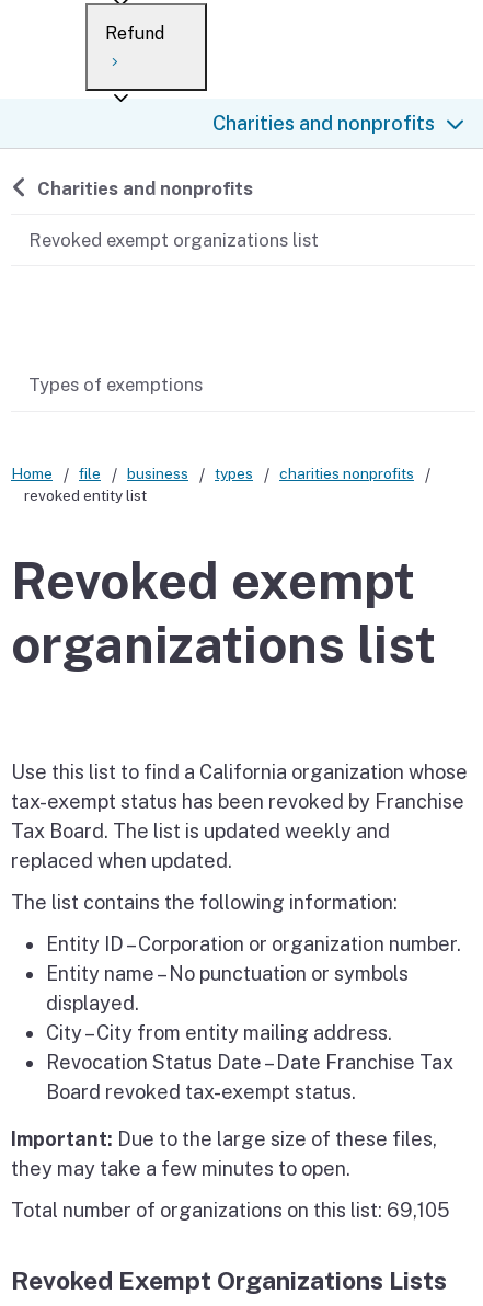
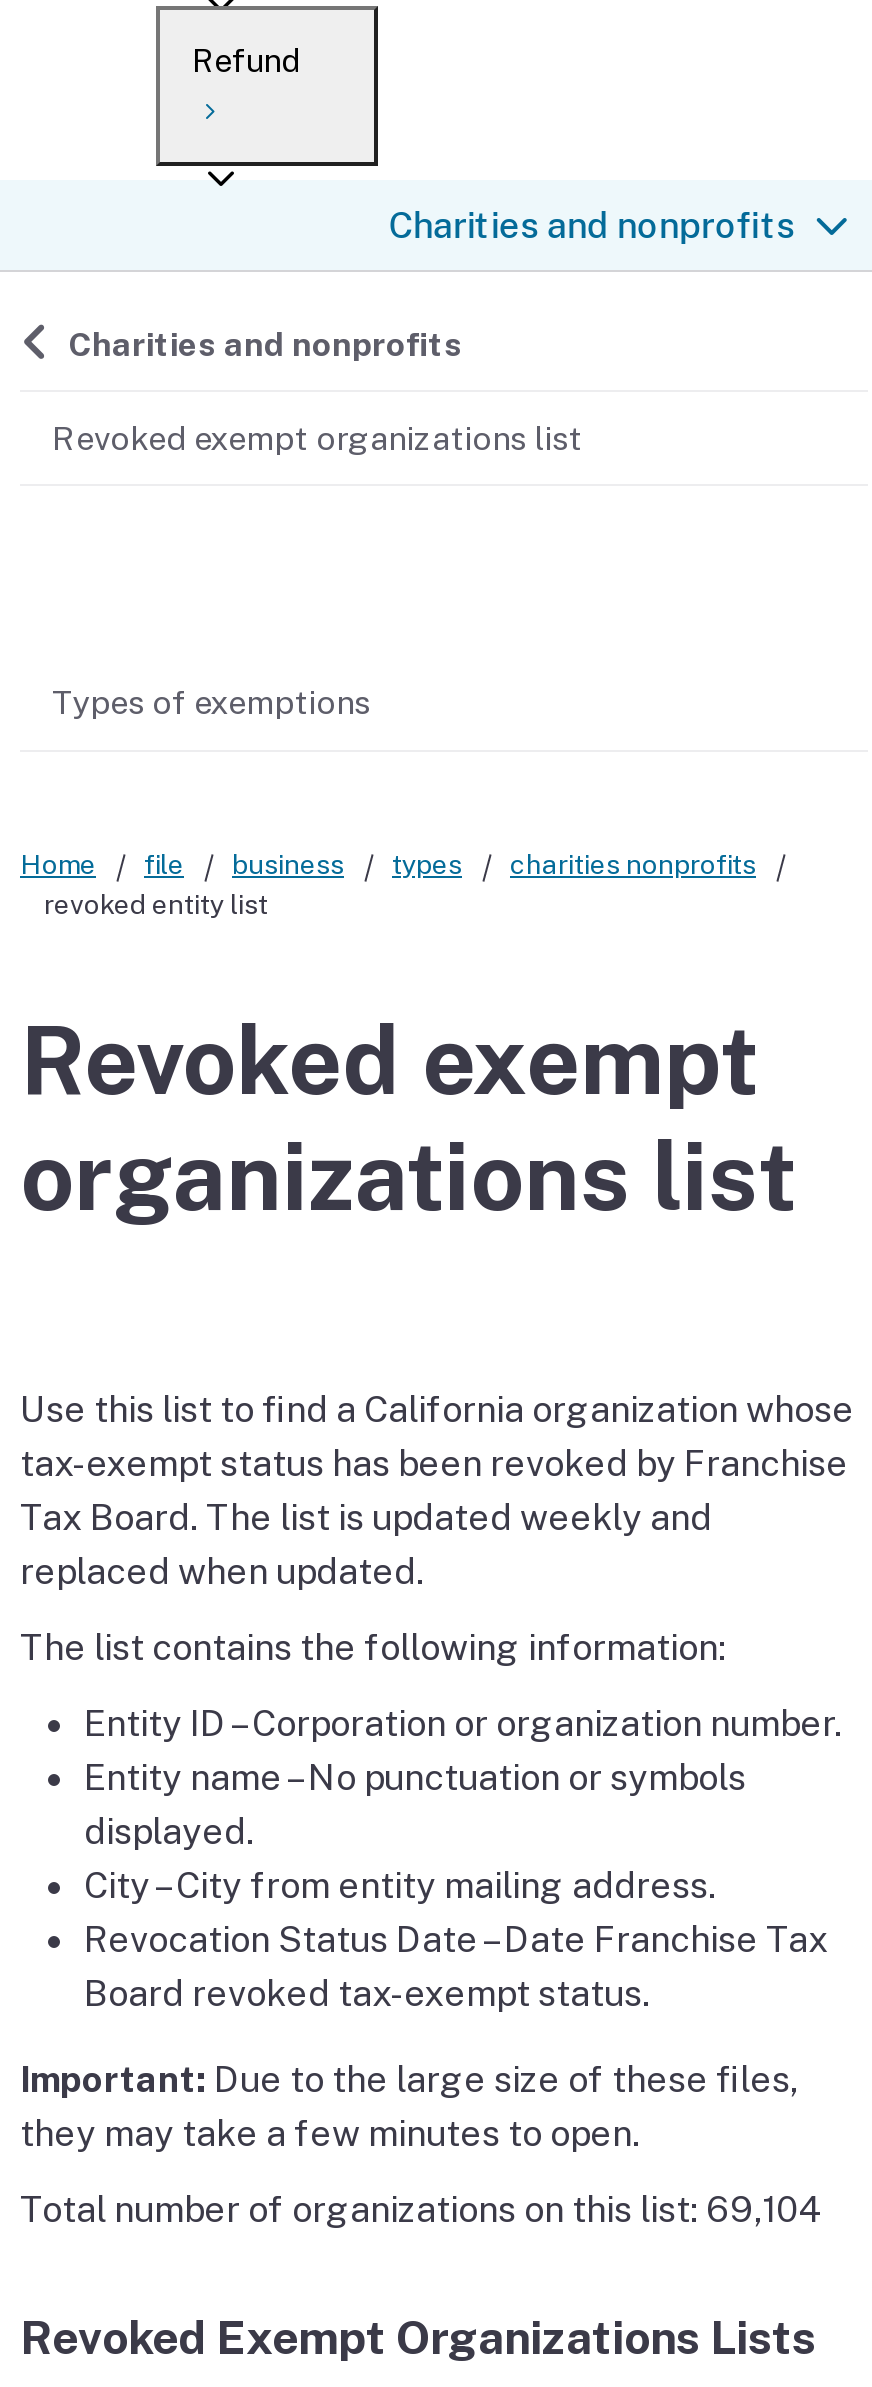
- Total number of organizations on this list: 69,105
+ Total number of organizations on this list: 69,104
